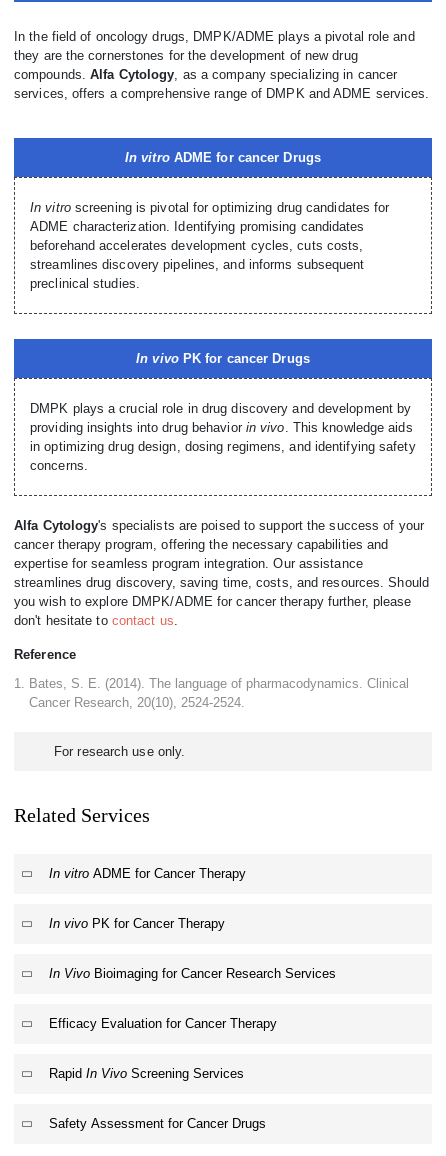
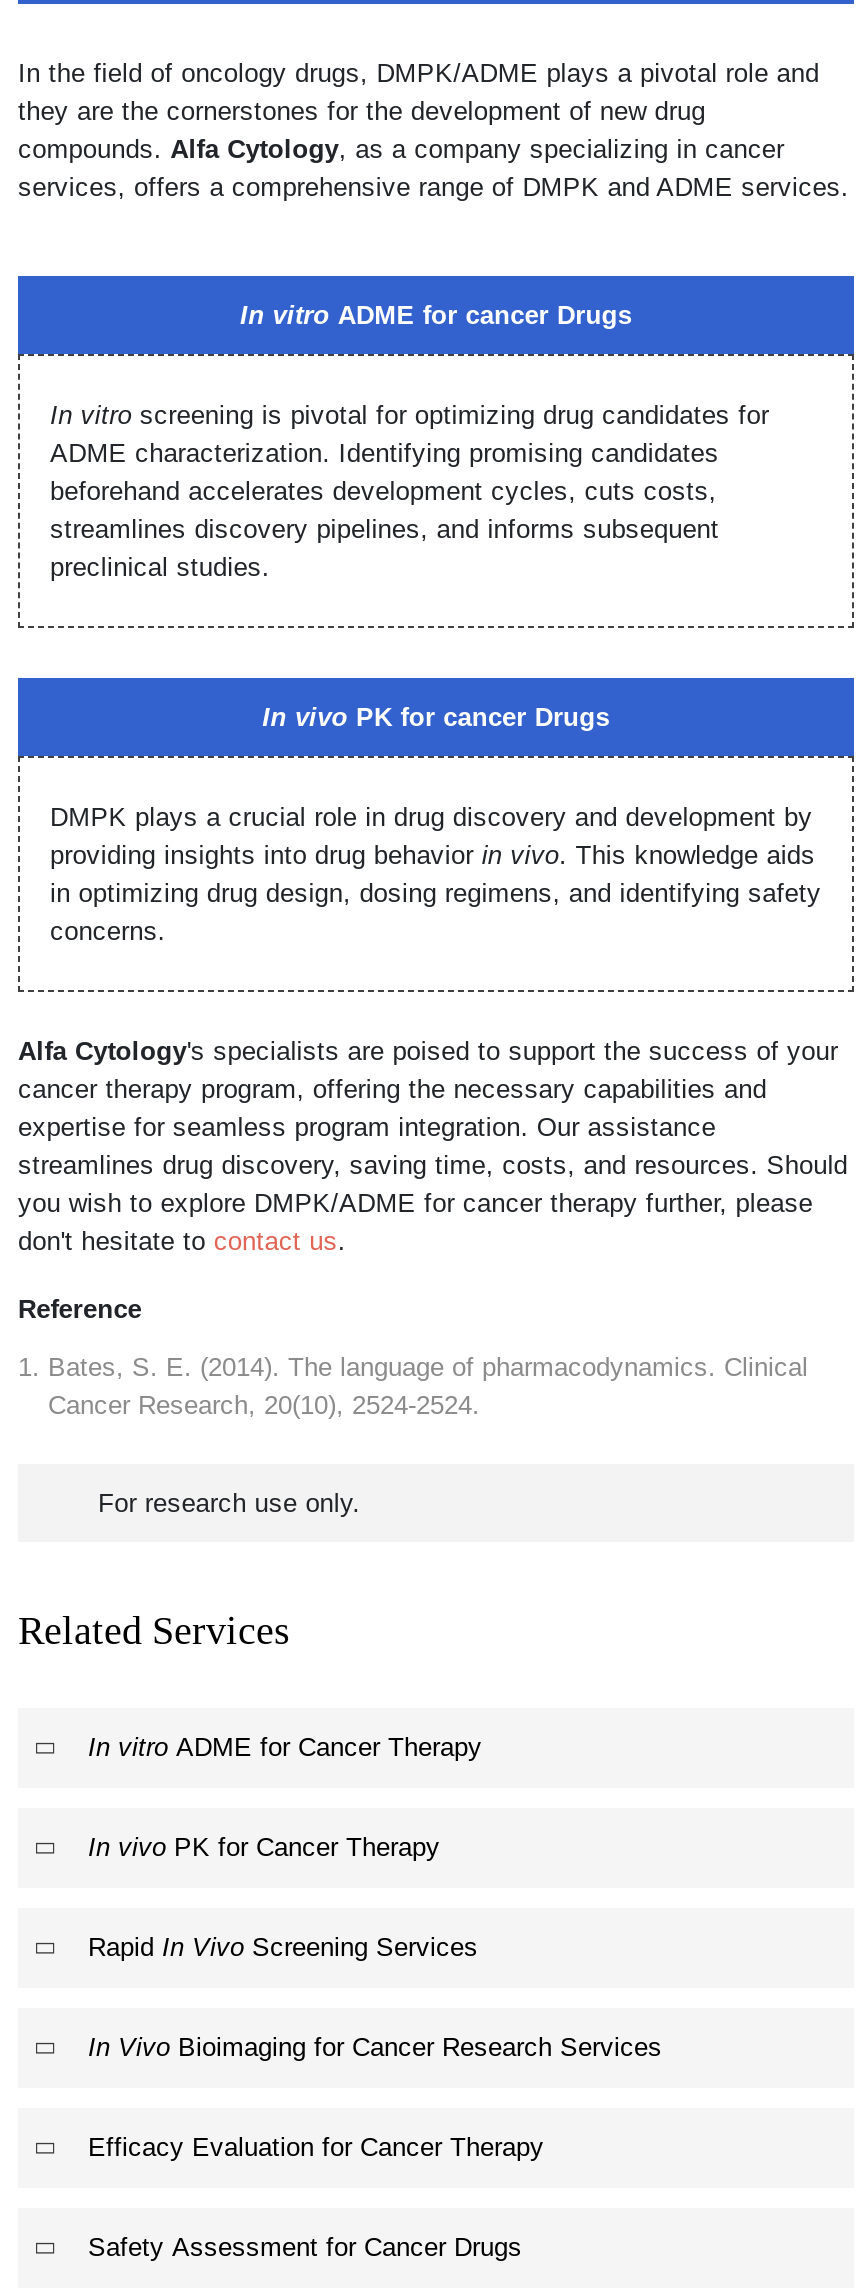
moved down: In Vivo Bioimaging for Cancer Research Services | Efficacy Evaluation for Cancer Therapy

moved up: Rapid In Vivo Screening Services
